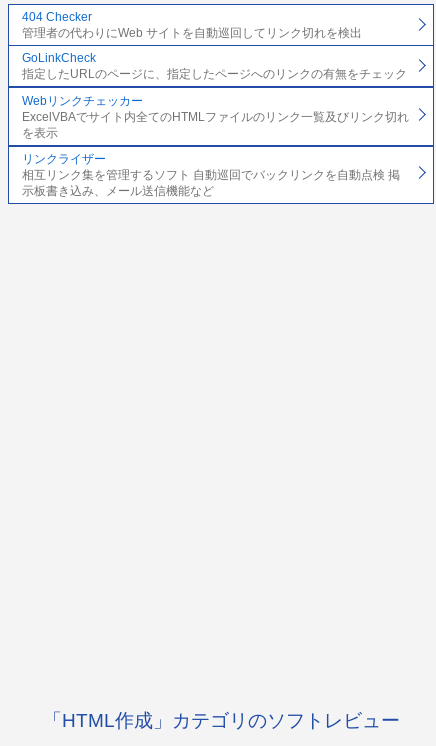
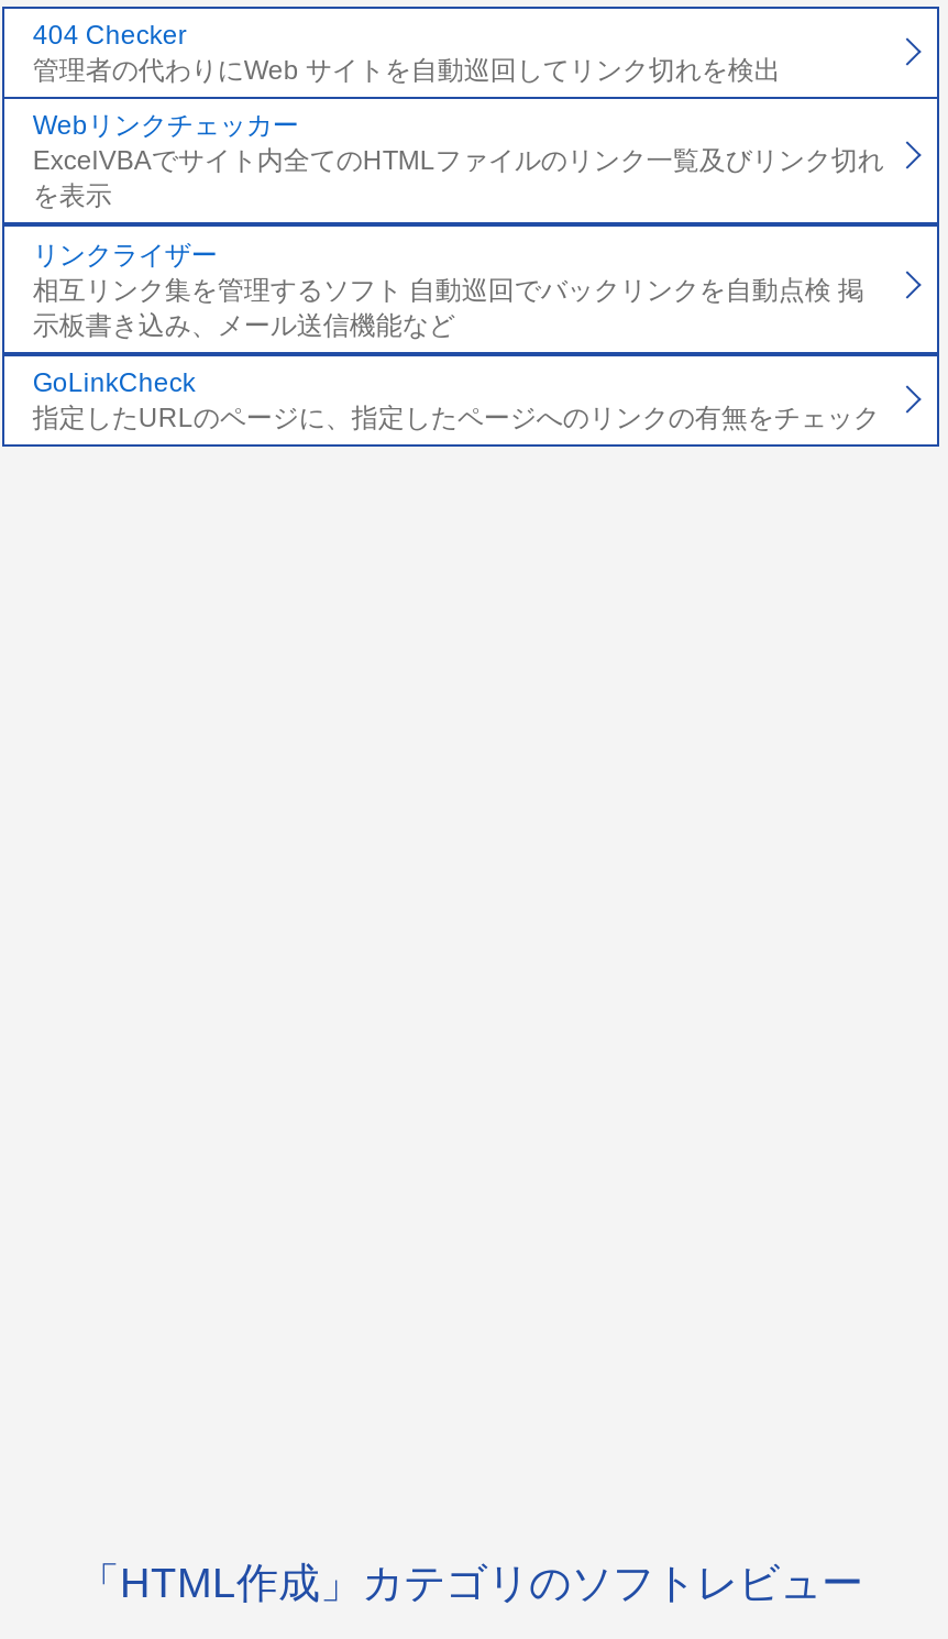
moved down: GoLinkCheck | 指定したURLのページに、指定したページへのリンクの有無をチェック

moved up: Webリンクチェッカー | ExcelVBAでサイト内全てのHTMLファイルのリンク一覧及びリンク切れ | を表示 | リンクライザー | 相互リンク集を管理するソフト 自動巡回でバックリンクを自動点検 掲 | 示板書き込み、メール送信機能など
